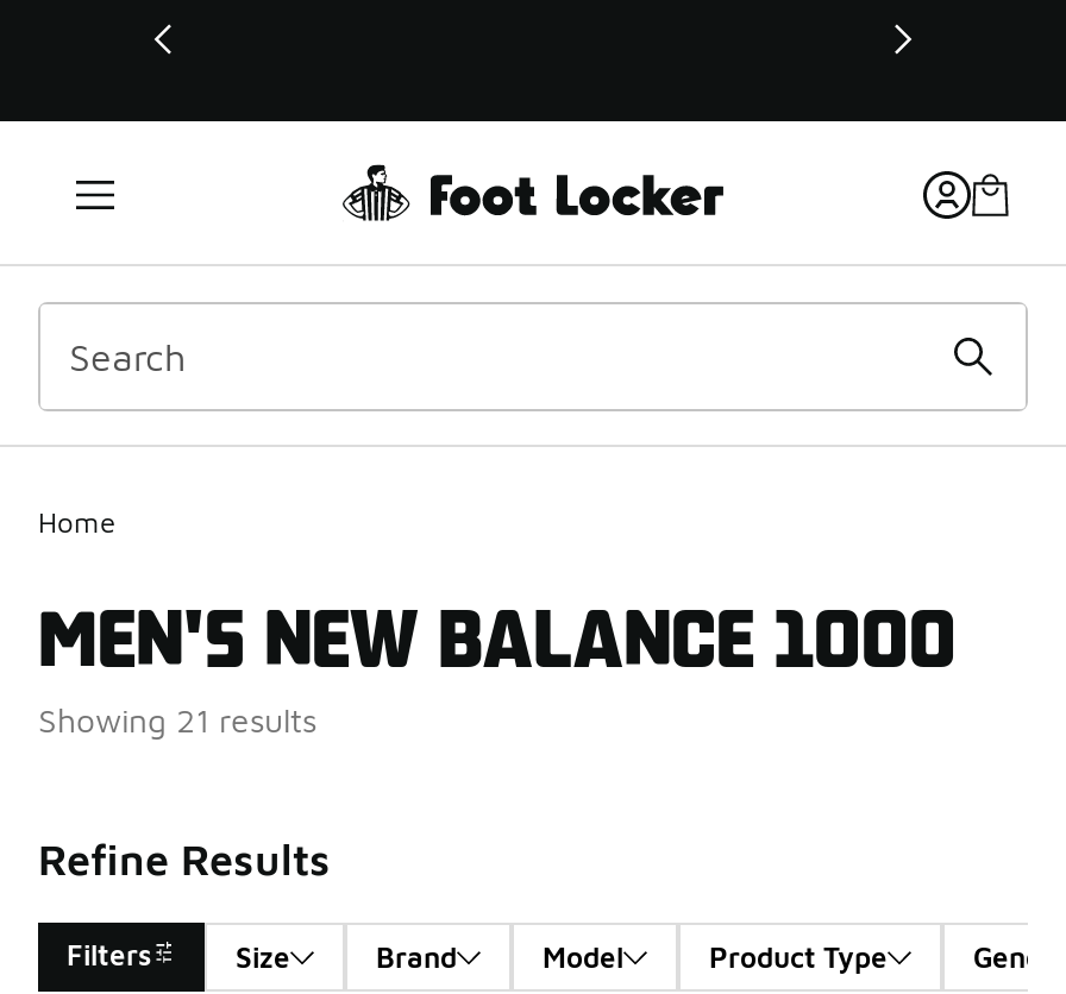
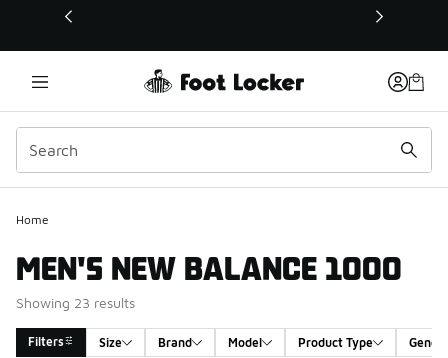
- Showing 21 results
- Refine Results
+ Showing 23 results
